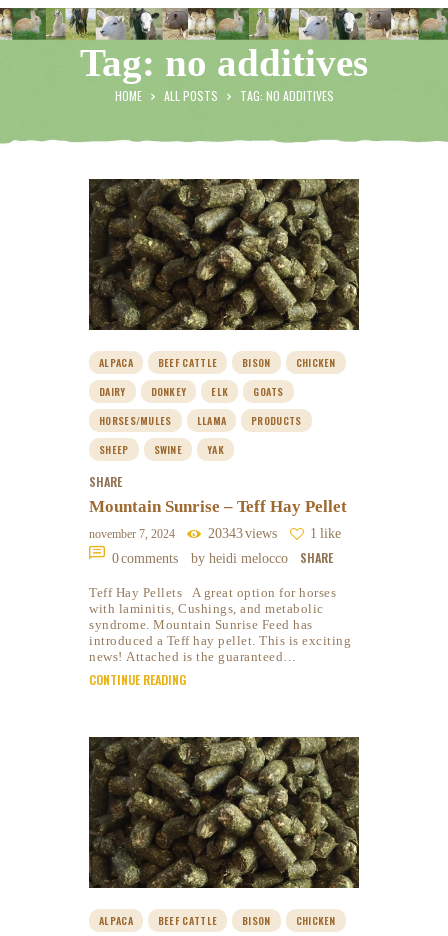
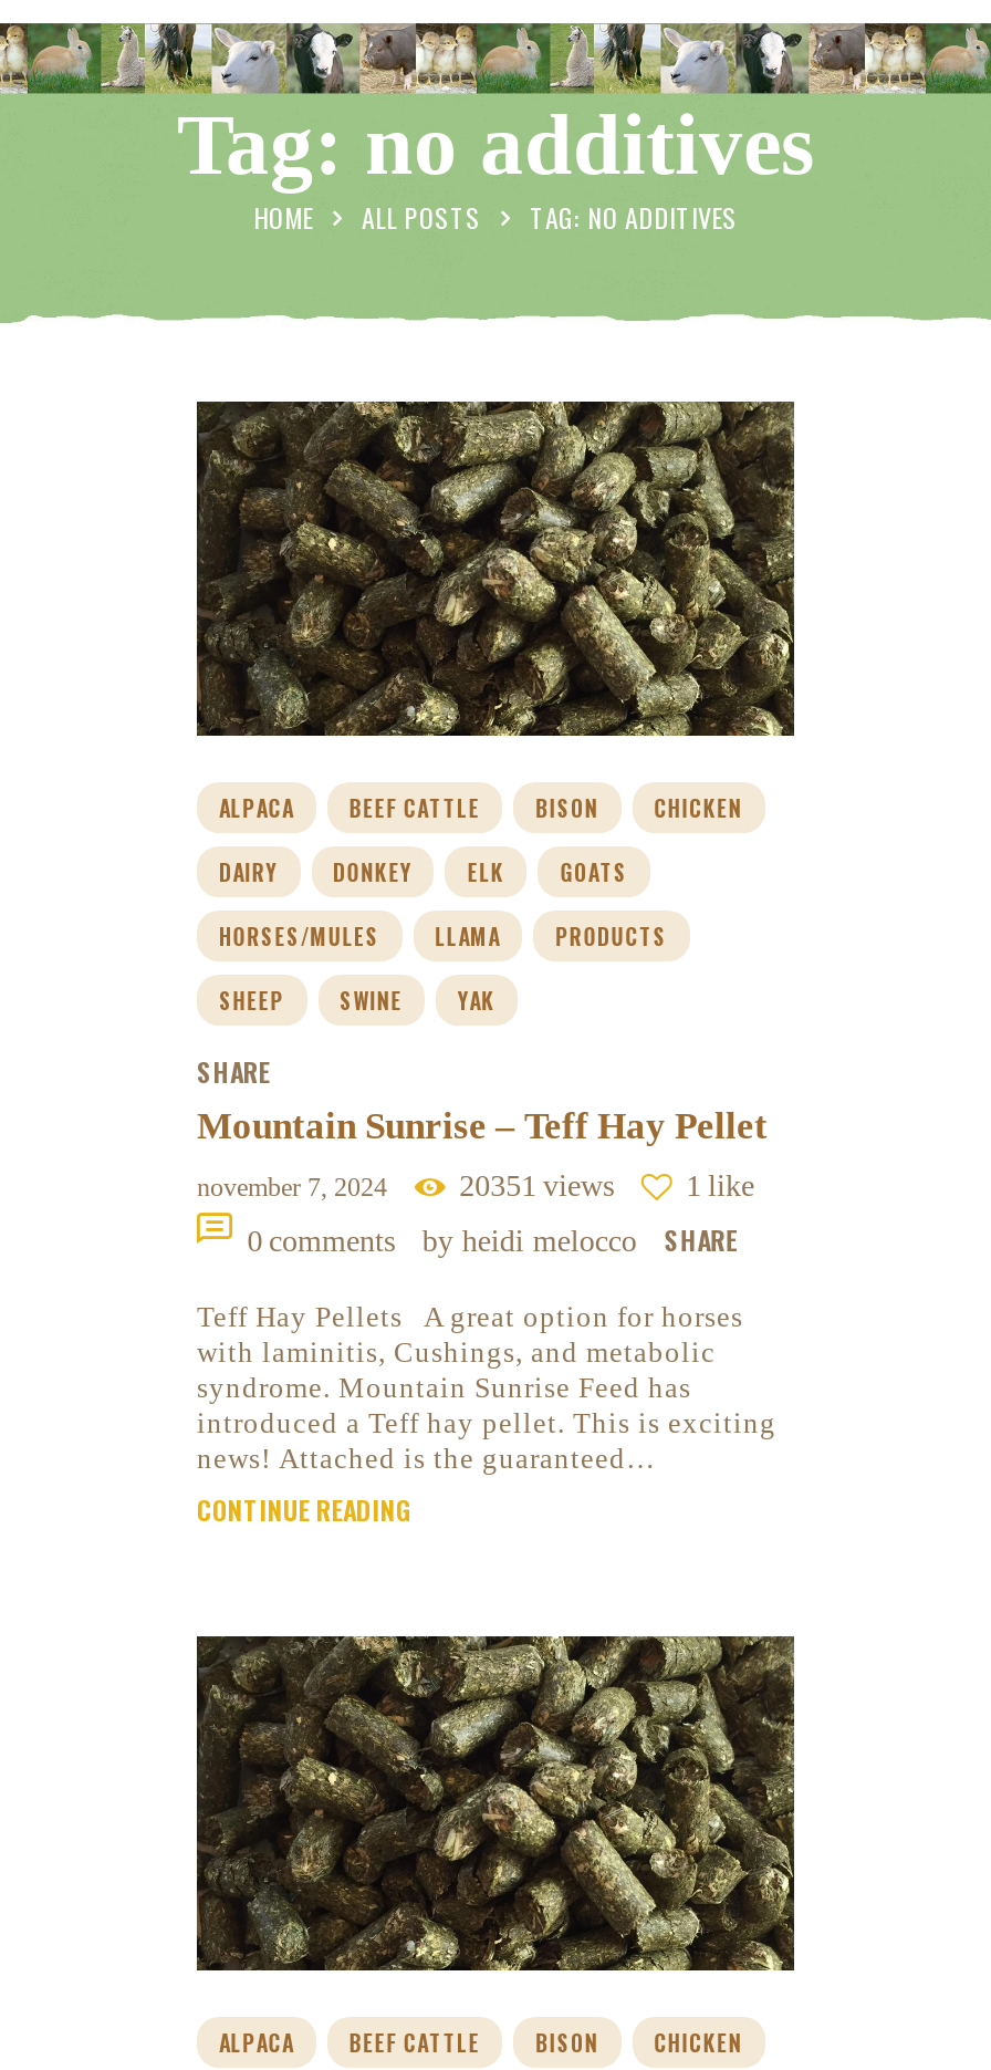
- 20343 views
+ 20351 views
